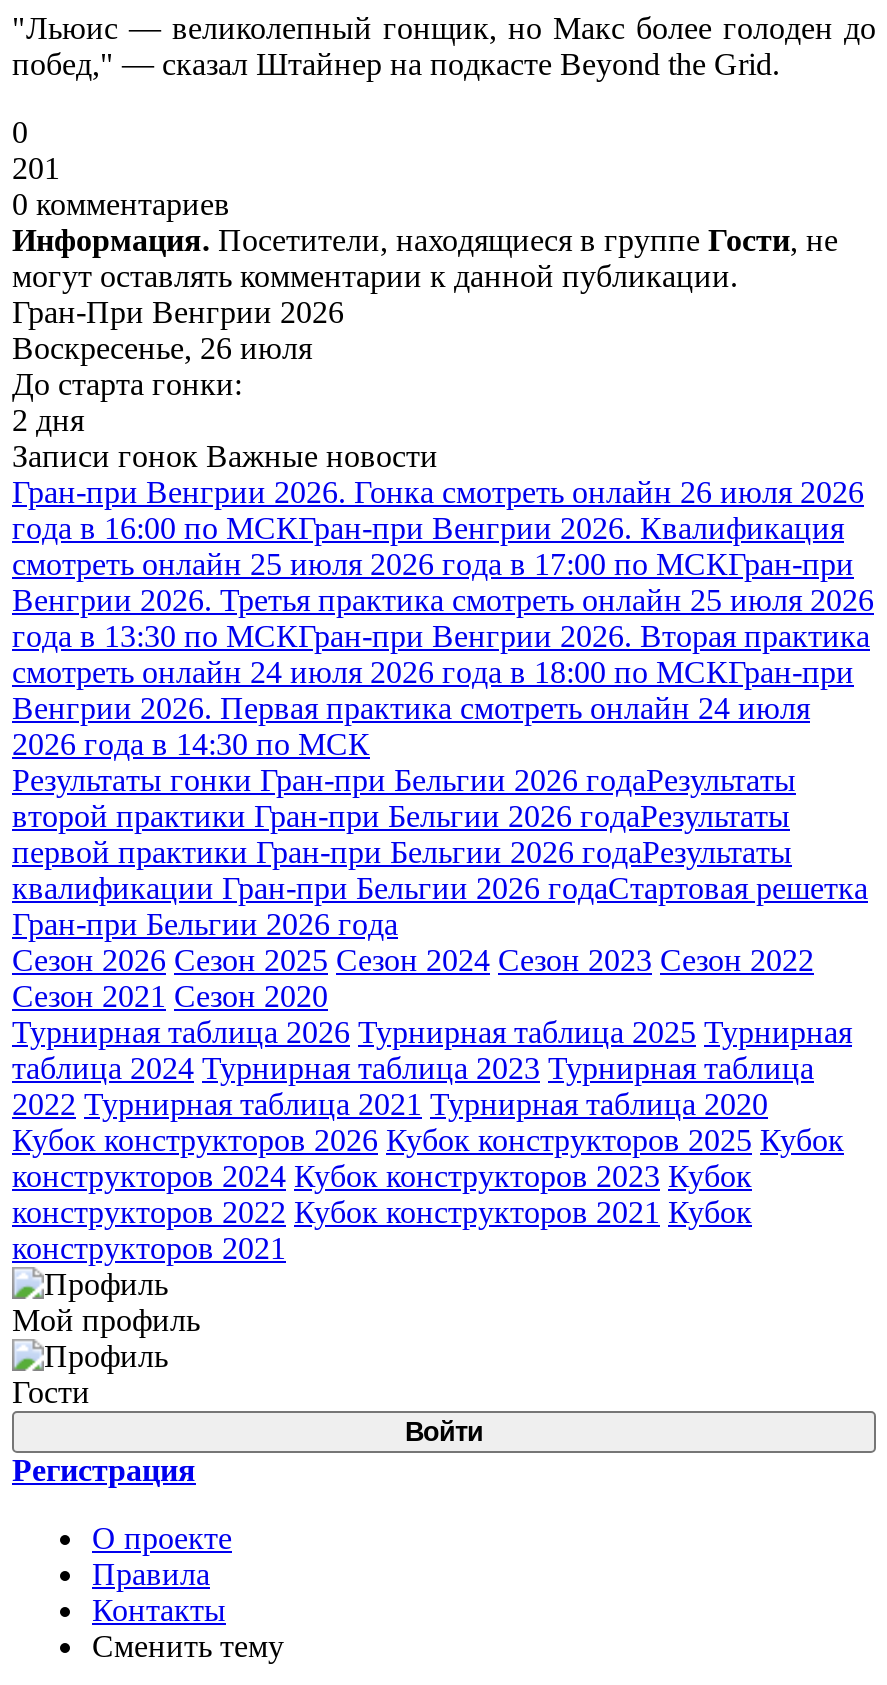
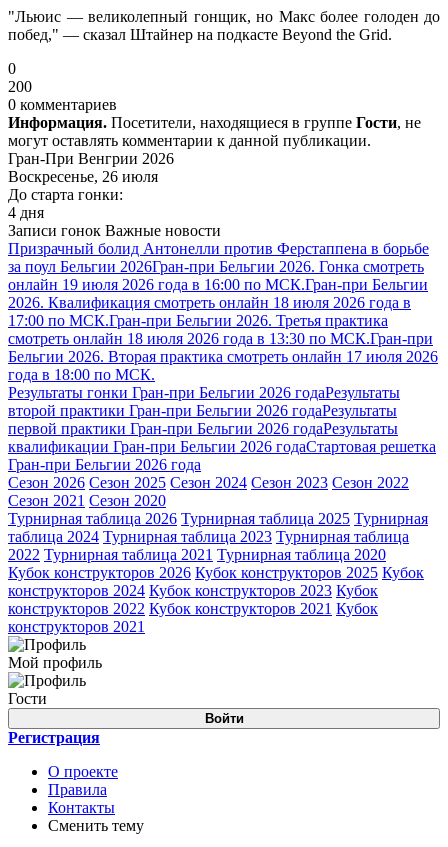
- 201
+ 200

- 2 дня
+ 4 дня

- Гран-при Венгрии 2026. Гонка смотреть онлайн 26 июля 2026
- года в 16:00 по МСКГран-при Венгрии 2026. Квалификация
- смотреть онлайн 25 июля 2026 года в 17:00 по МСКГран-при
- Венгрии 2026. Третья практика смотреть онлайн 25 июля 2026
- года в 13:30 по МСКГран-при Венгрии 2026. Вторая практика
- смотреть онлайн 24 июля 2026 года в 18:00 по МСКГран-при
- Венгрии 2026. Первая практика смотреть онлайн 24 июля
- 2026 года в 14:30 по МСК
+ Призрачный болид Антонелли против Ферстаппена в борьбе
+ за поул Бельгии 2026Гран-при Бельгии 2026. Гонка смотреть
+ онлайн 19 июля 2026 года в 16:00 по МСК.Гран-при Бельгии
+ 2026. Квалификация смотреть онлайн 18 июля 2026 года в
+ 17:00 по МСК.Гран-при Бельгии 2026. Третья практика
+ смотреть онлайн 18 июля 2026 года в 13:30 по МСК.Гран-при
+ Бельгии 2026. Вторая практика смотреть онлайн 17 июля 2026
+ года в 18:00 по МСК.
